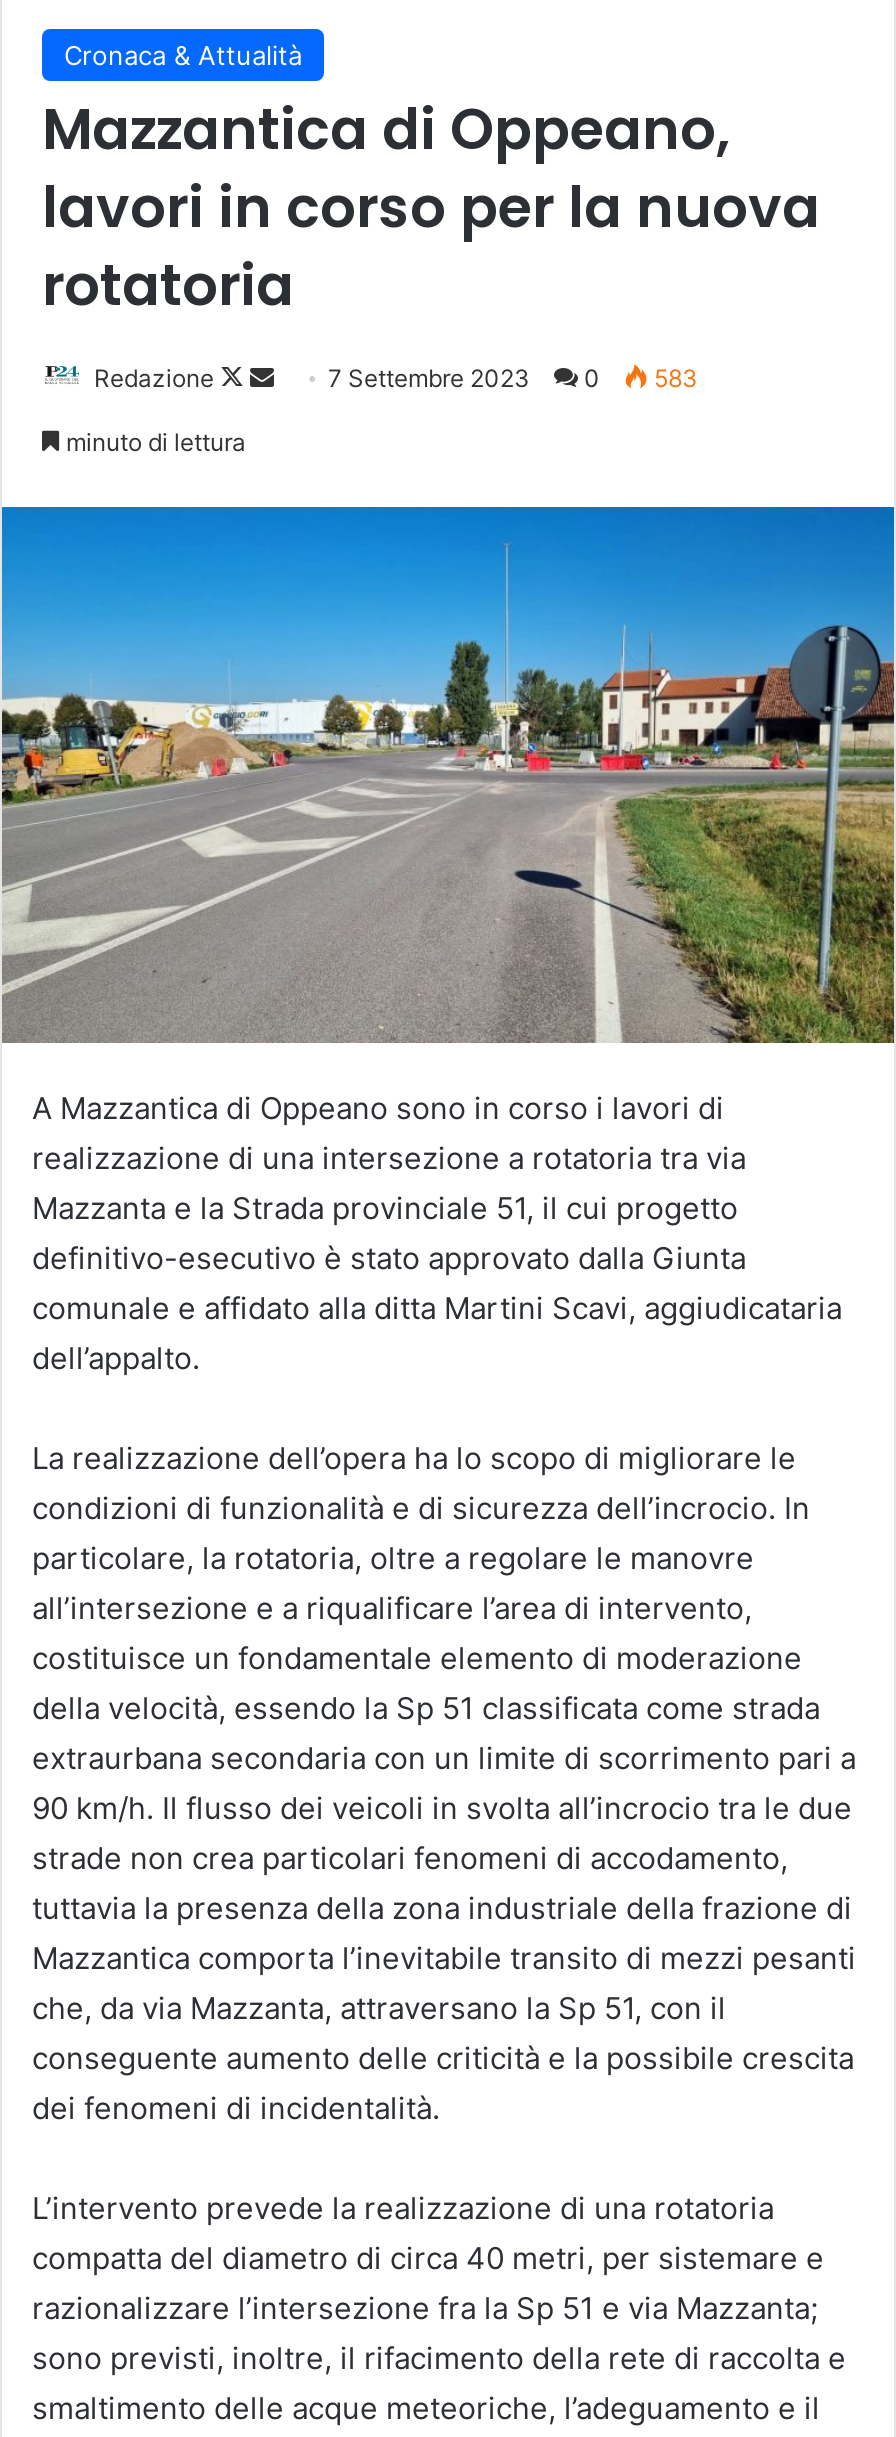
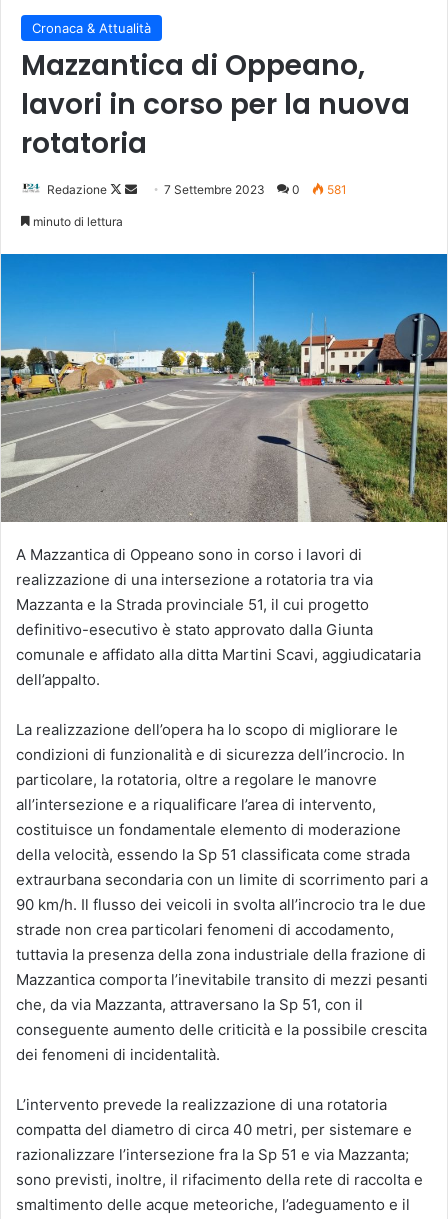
- 583
+ 581
